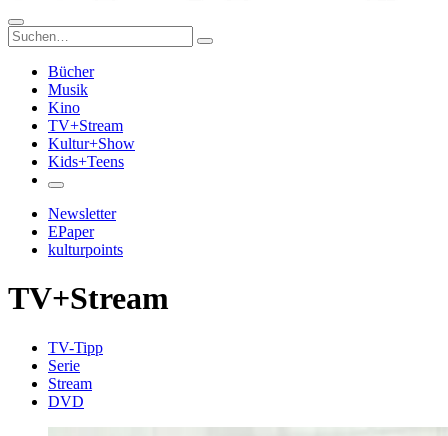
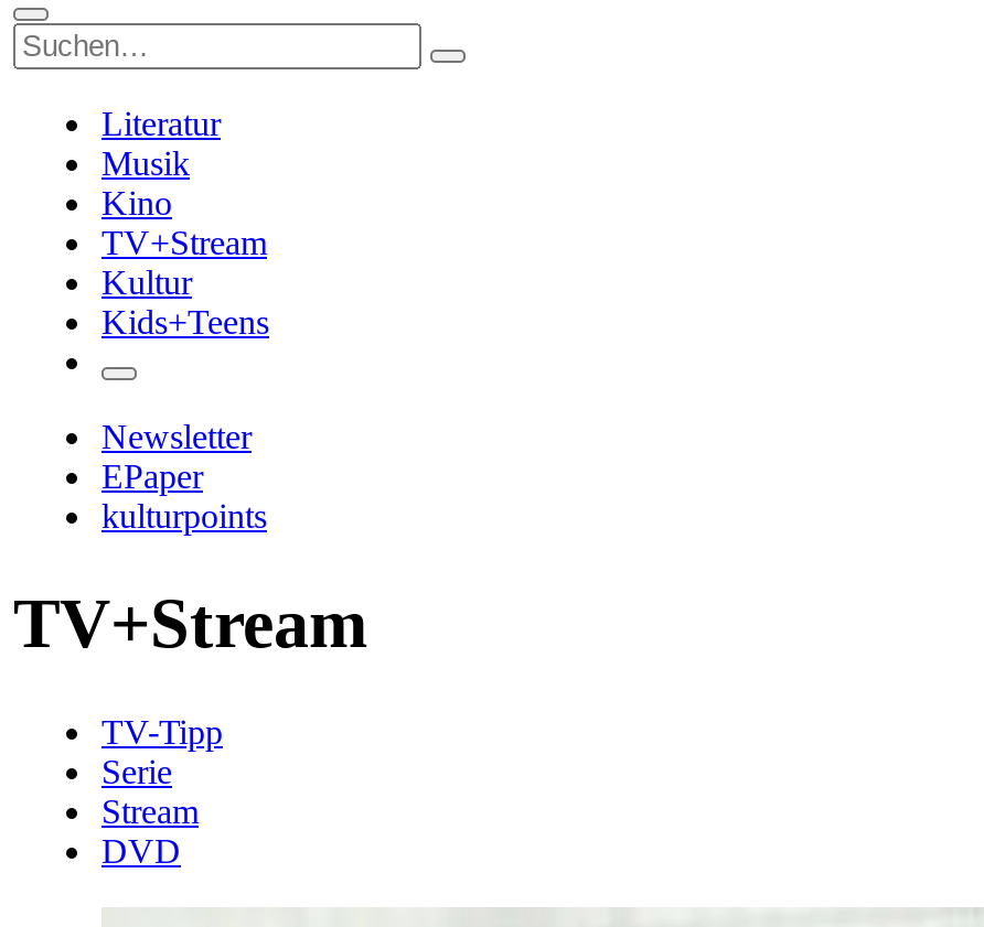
- Bücher
+ Literatur

- Kultur+Show
+ Kultur
